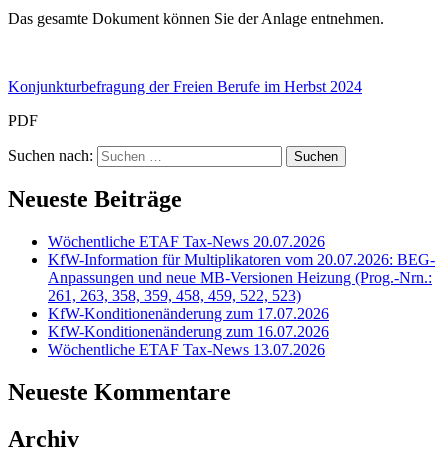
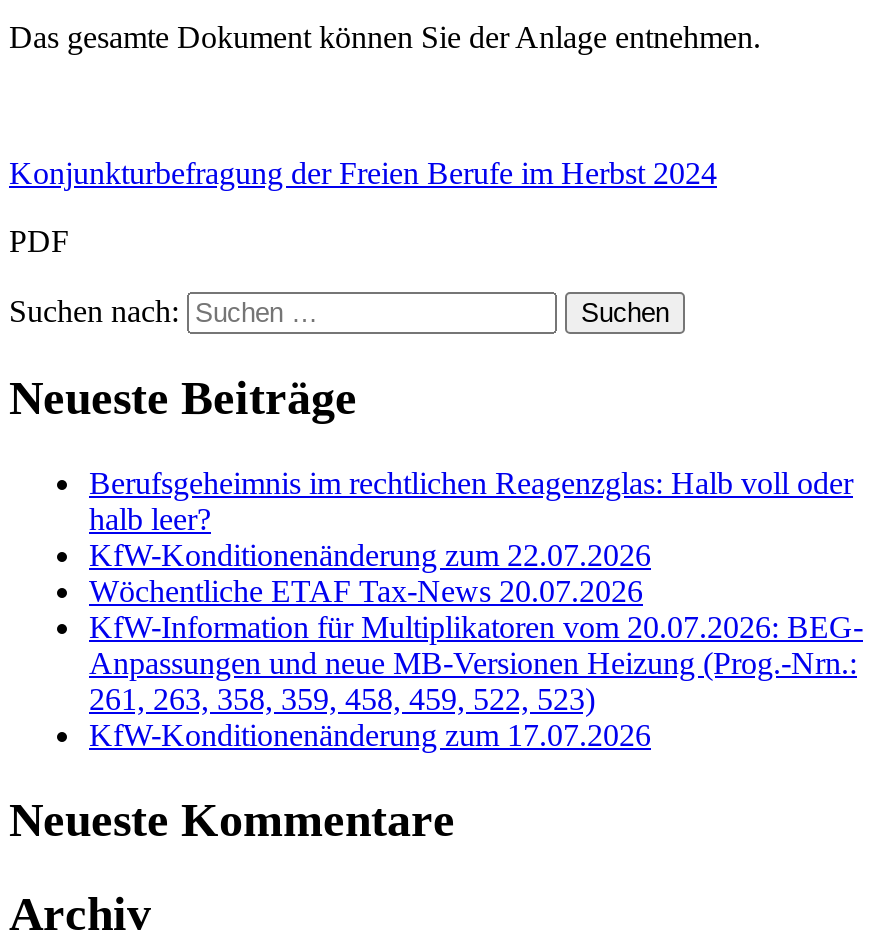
+ Berufsgeheimnis im rechtlichen Reagenzglas: Halb voll oder
+ halb leer?
+ KfW-Konditionenänderung zum 22.07.2026

moved down: Wöchentliche ETAF Tax-News 20.07.2026 | KfW-Information für Multiplikatoren vom 20.07.2026: BEG- | Anpassungen und neue MB-Versionen Heizung (Prog.-Nrn.: | 261, 263, 358, 359, 458, 459, 522, 523) | KfW-Konditionenänderung zum 17.07.2026

- KfW-Konditionenänderung zum 16.07.2026
- Wöchentliche ETAF Tax-News 13.07.2026
